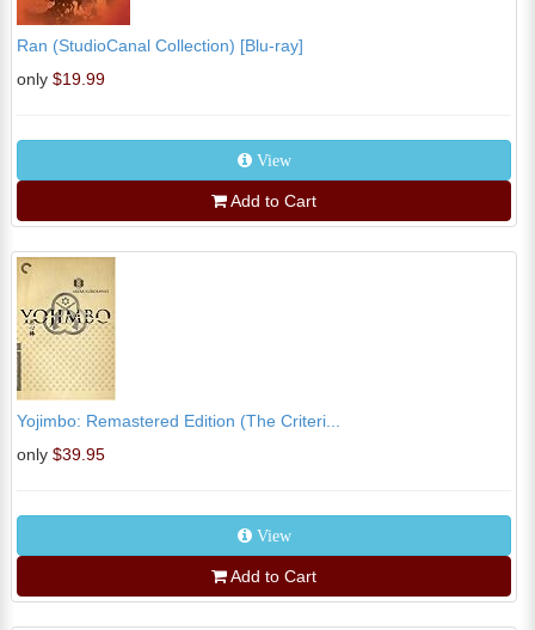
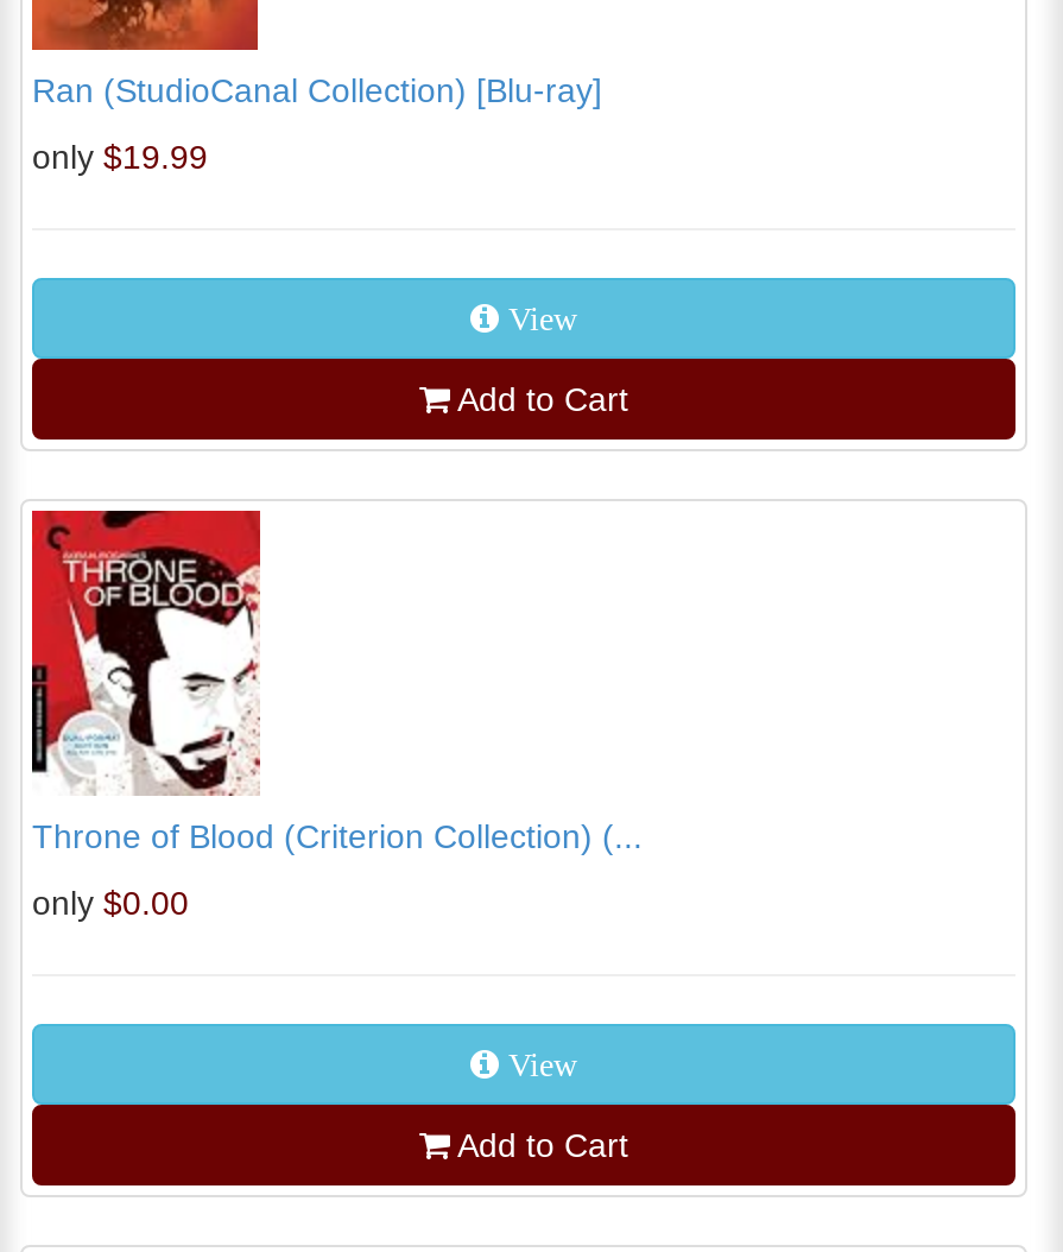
- [image]
- Yojimbo: Remastered Edition (The Criteri...
+ [image]
+ Throne of Blood (Criterion Collection) (...

- only $39.95
+ only $0.00
